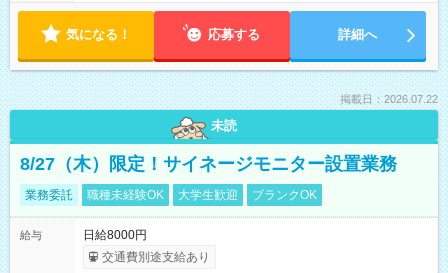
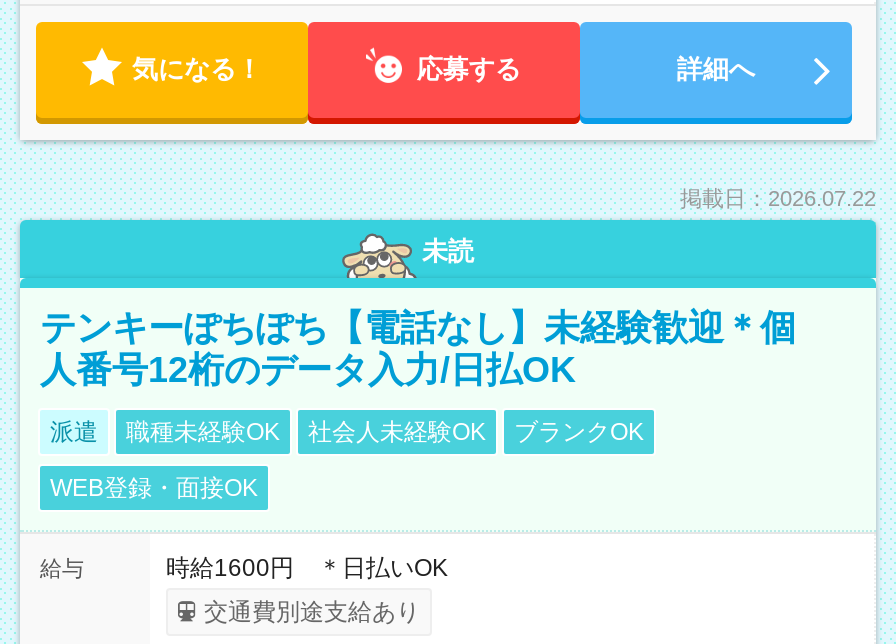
- 8/27（木）限定！サイネージモニター設置業務
+ テンキーぽちぽち【電話なし】未経験歓迎＊個
+ 人番号12桁のデータ入力/日払OK

- 業務委託
+ 派遣

- 大学生歓迎
+ 社会人未経験OK

+ WEB登録・面接OK

- 日給8000円
+ 時給1600円 ＊日払いOK
